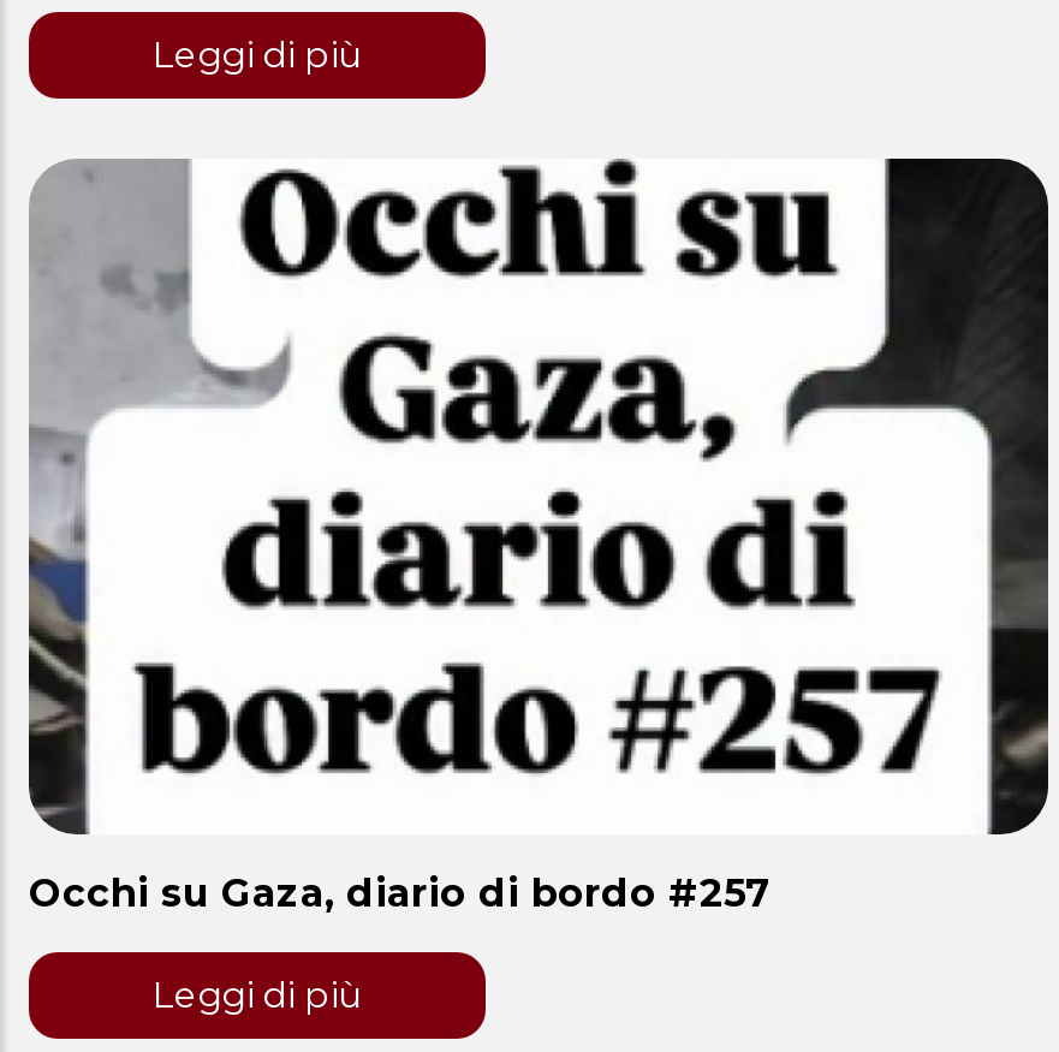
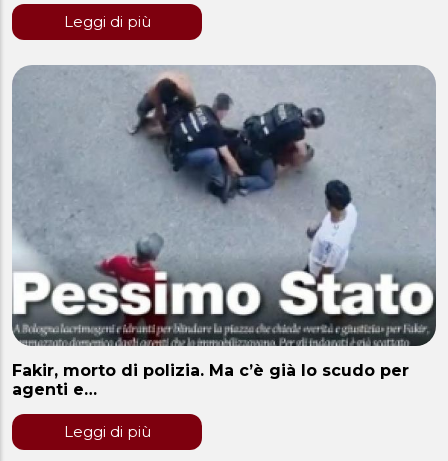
- [image]
- Occhi su Gaza, diario di bordo #257
+ [image]
+ Fakir, morto di polizia. Ma c’è già lo scudo per
+ agenti e…
